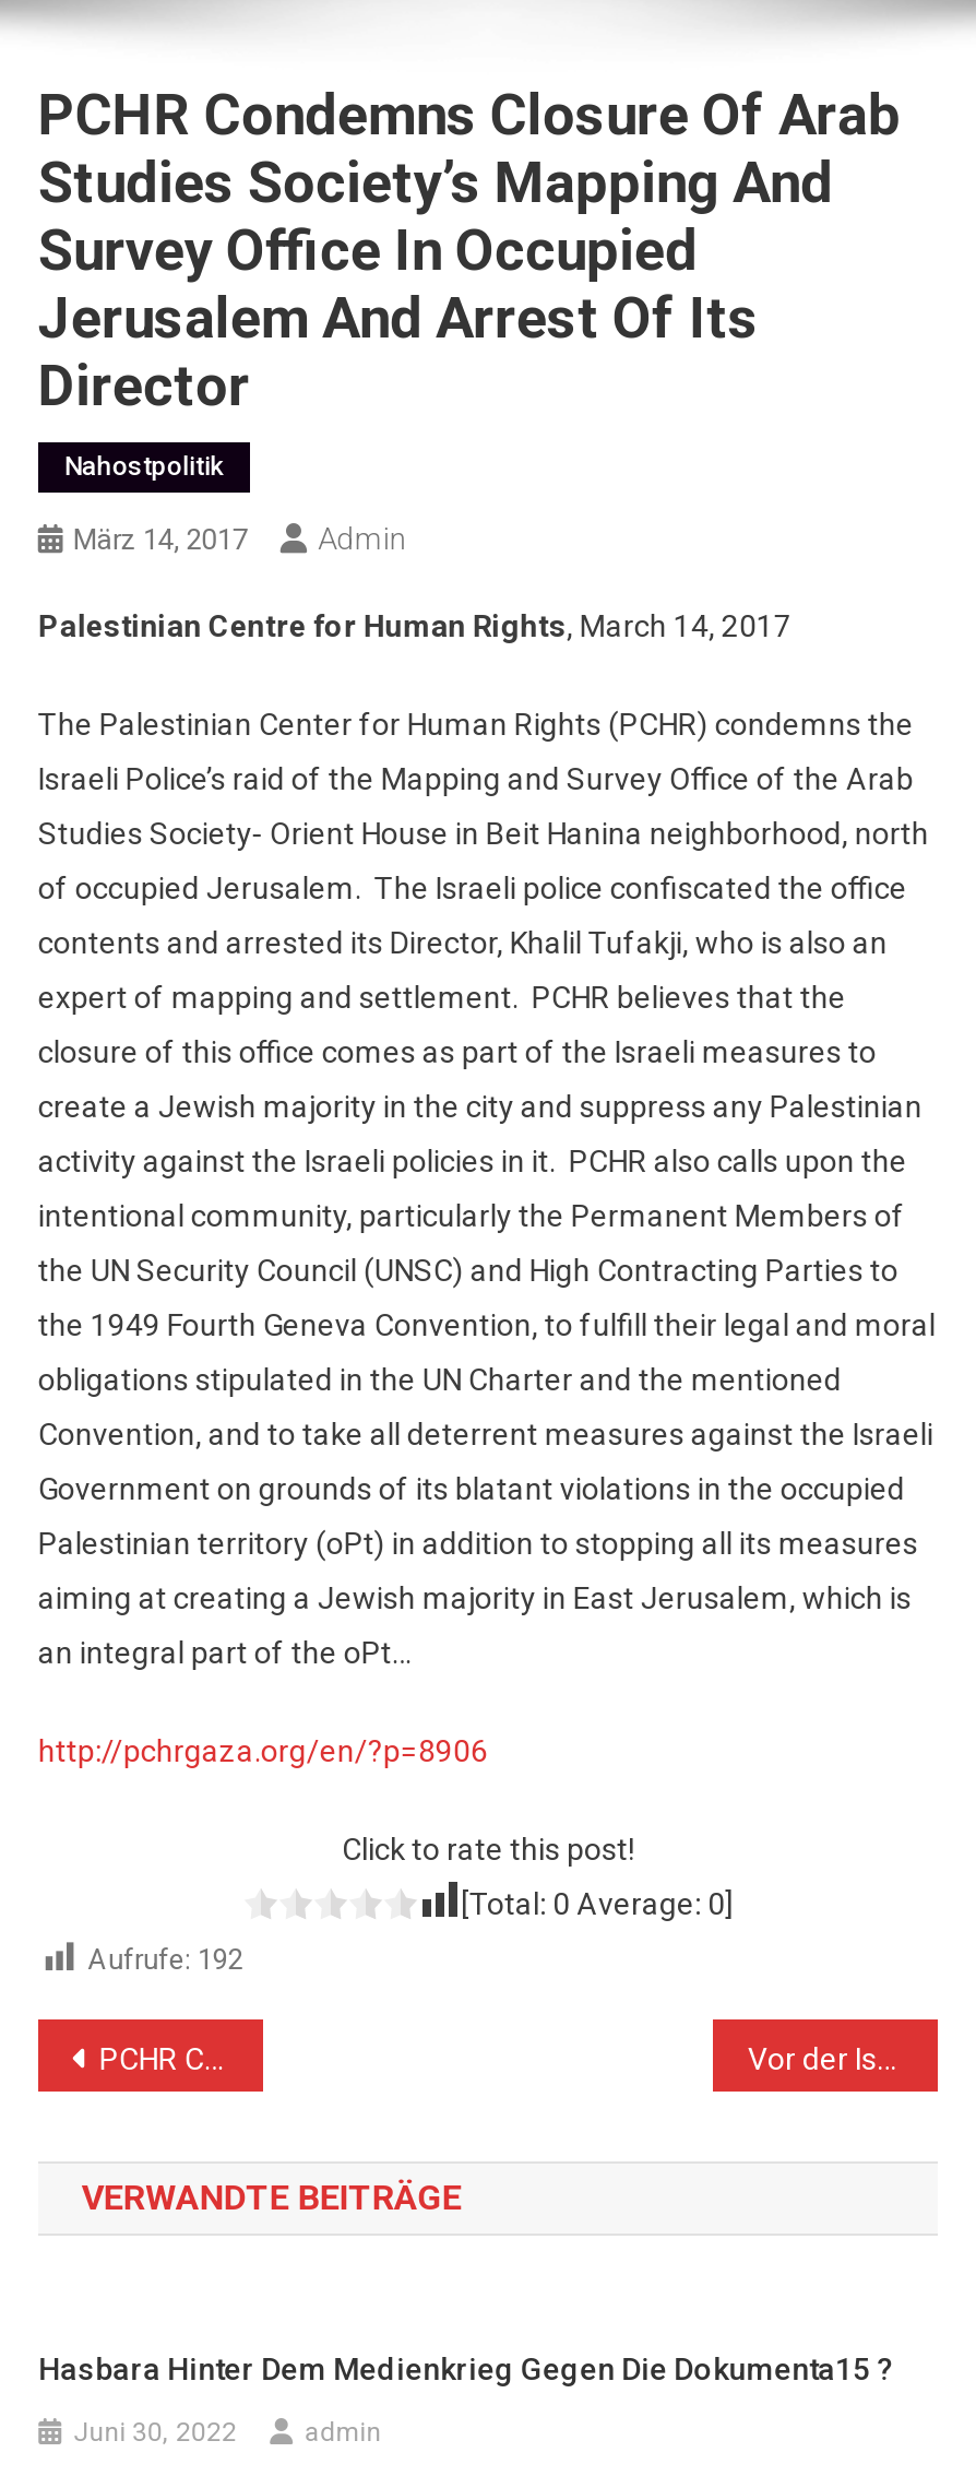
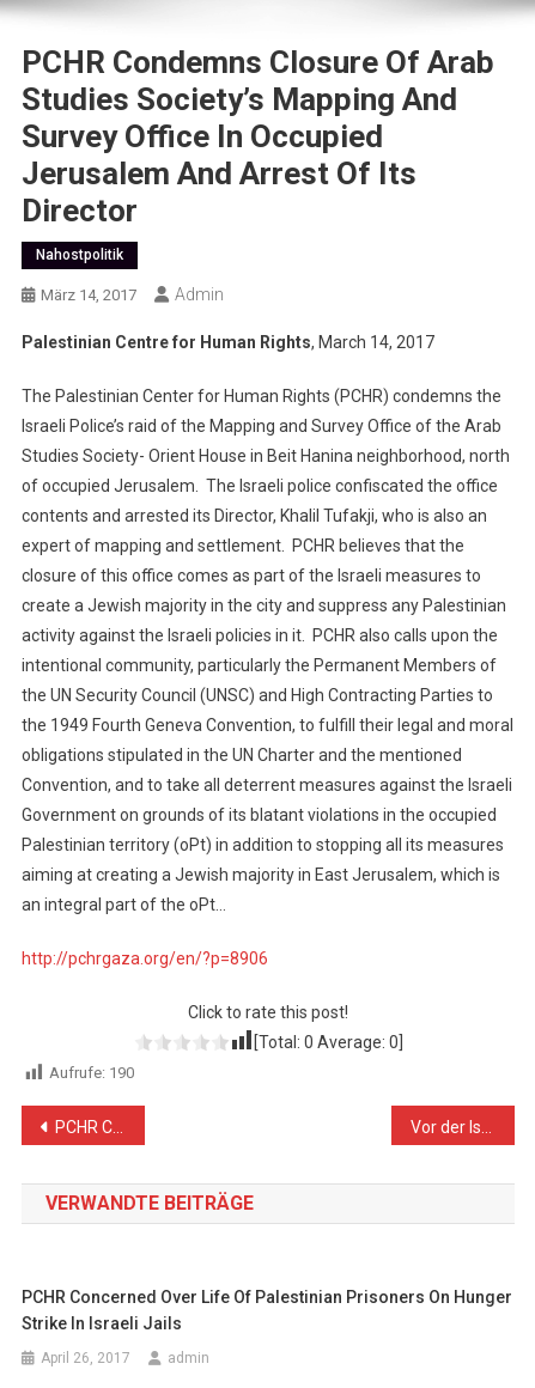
- Aufrufe: 192
+ Aufrufe: 190

- Hasbara Hinter Dem Medienkrieg Gegen Die Dokumenta15 ?
+ PCHR Concerned Over Life Of Palestinian Prisoners On Hunger
+ Strike In Israeli Jails

- Juni 30, 2022
+ April 26, 2017
